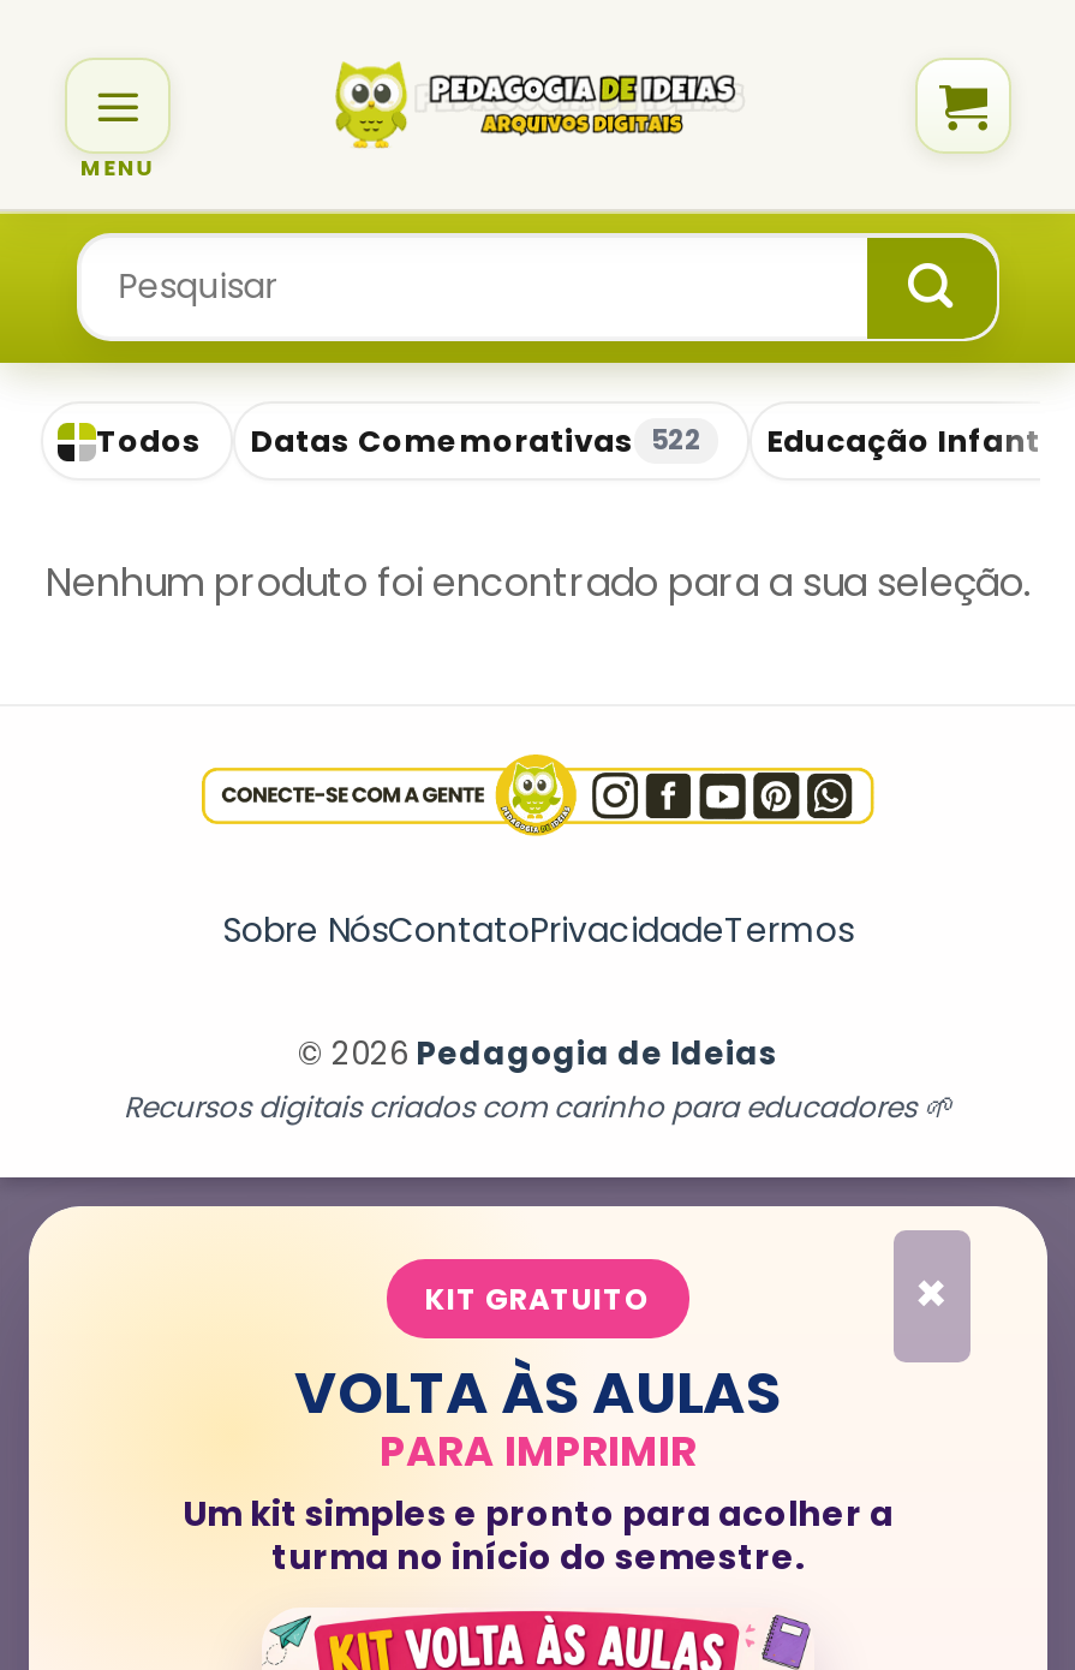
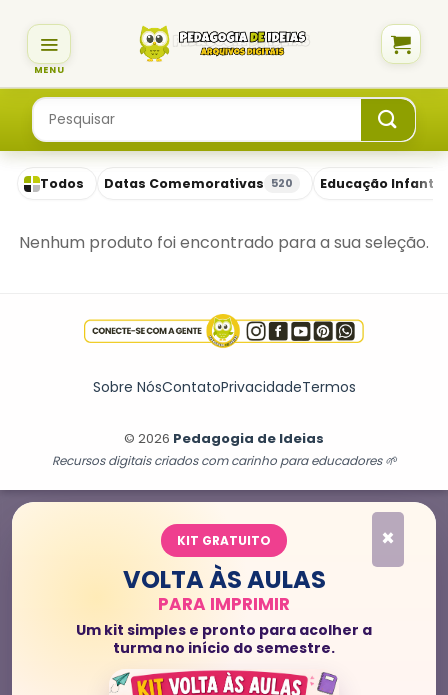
- Datas Comemorativas 522
+ Datas Comemorativas 520
